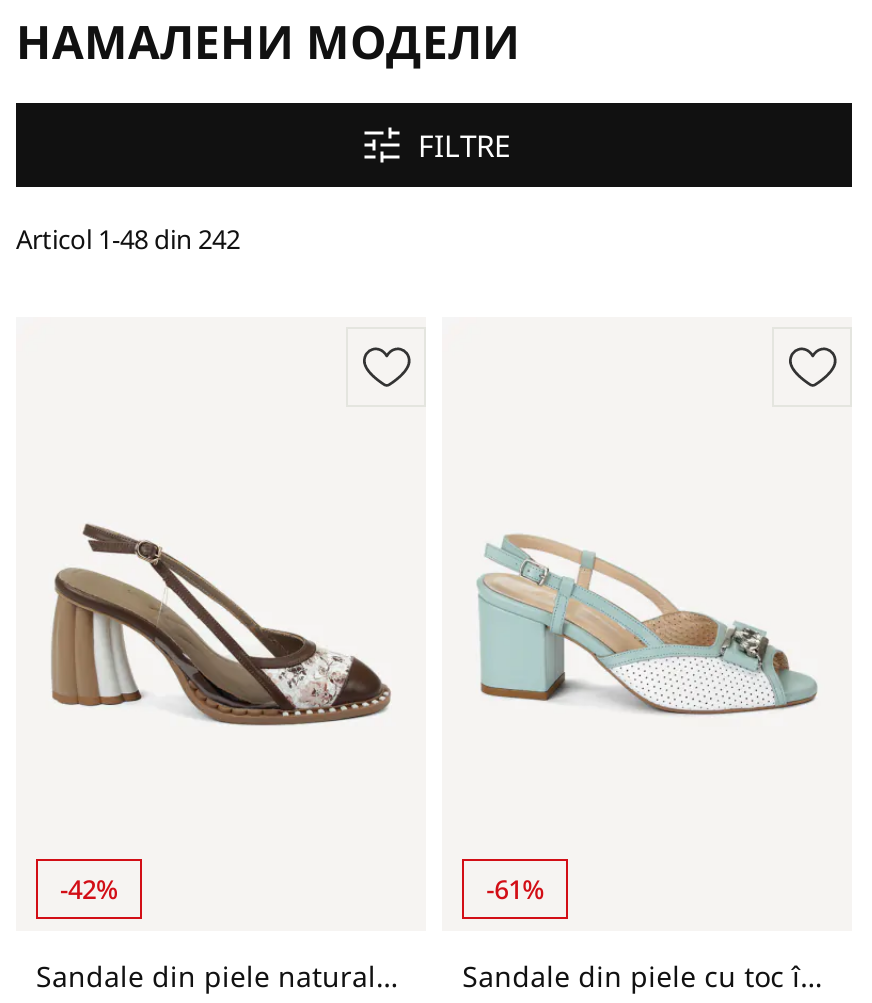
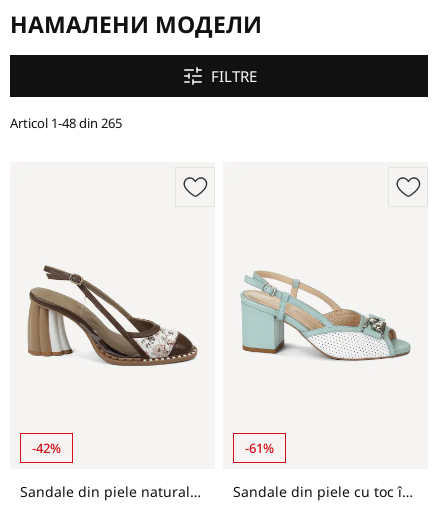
- Articol 1-48 din 242
+ Articol 1-48 din 265
